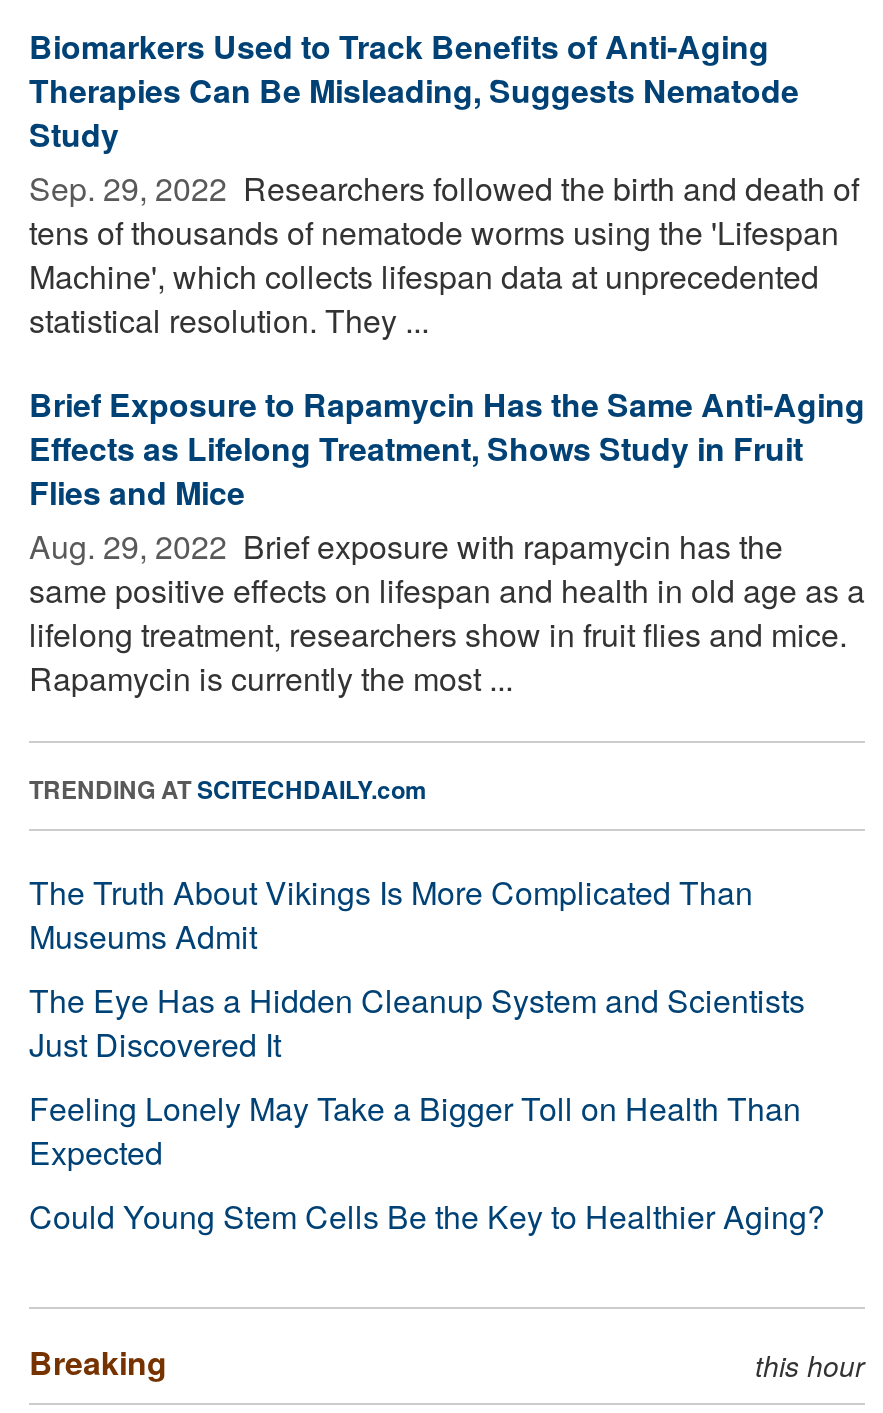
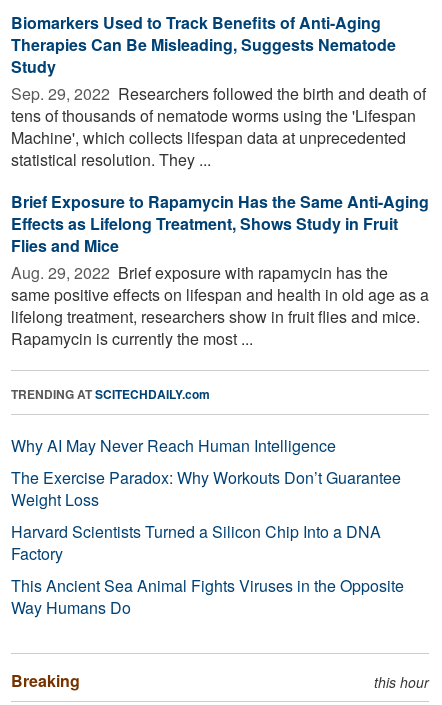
- The Truth About Vikings Is More Complicated Than
- Museums Admit
- The Eye Has a Hidden Cleanup System and Scientists
- Just Discovered It
- Feeling Lonely May Take a Bigger Toll on Health Than
- Expected
- Could Young Stem Cells Be the Key to Healthier Aging?
+ Why AI May Never Reach Human Intelligence
+ The Exercise Paradox: Why Workouts Don’t Guarantee
+ Weight Loss
+ Harvard Scientists Turned a Silicon Chip Into a DNA
+ Factory
+ This Ancient Sea Animal Fights Viruses in the Opposite
+ Way Humans Do
